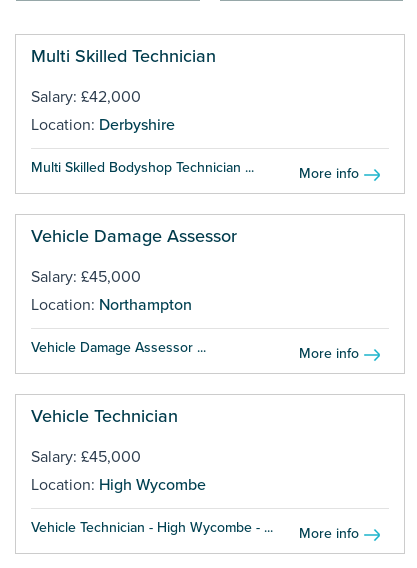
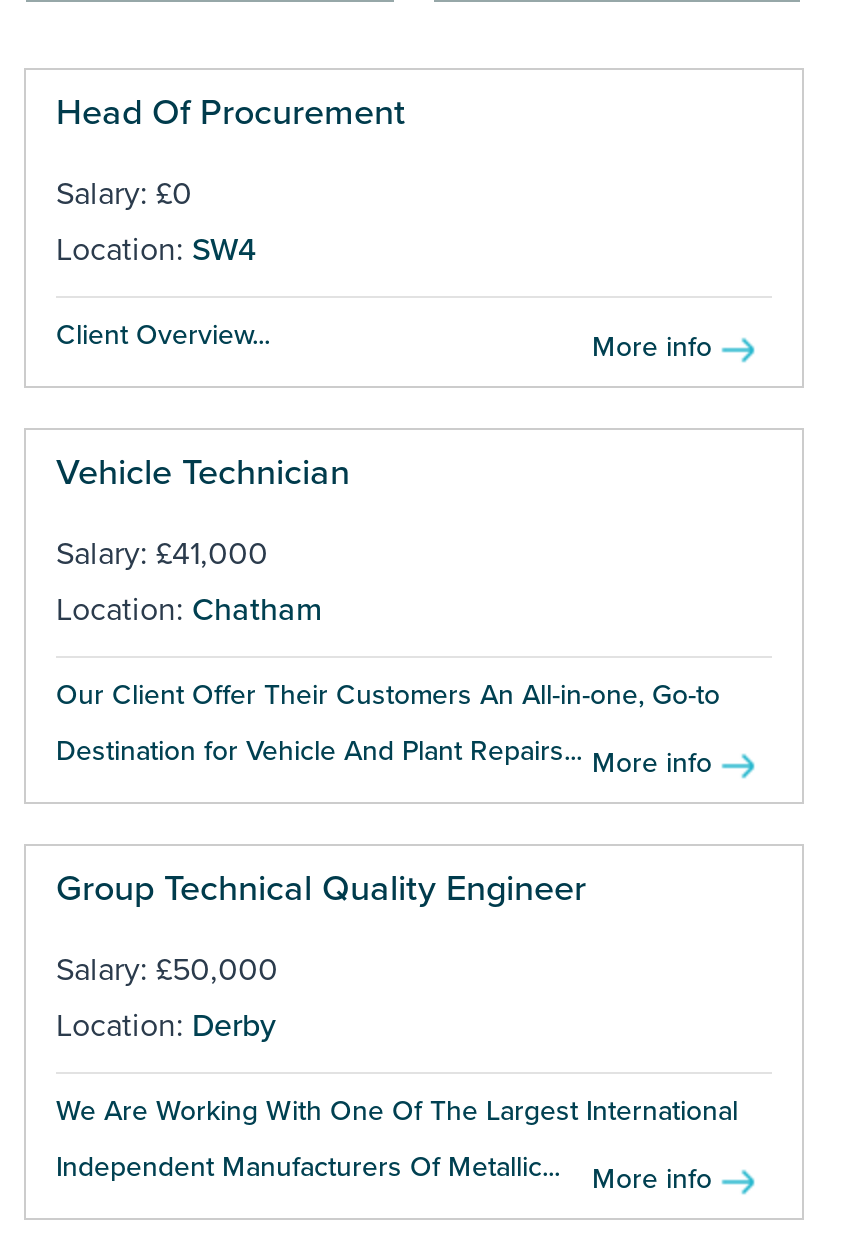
- Multi Skilled Technician
- Salary: £42,000
- Location: Derbyshire
- Multi Skilled Bodyshop Technician ...
- More info
- Vehicle Damage Assessor
- Salary: £45,000
- Location: Northampton
- Vehicle Damage Assessor ...
+ Head Of Procurement
+ Salary: £0
+ Location: SW4
+ Client Overview...

moved up: More info | Vehicle Technician

- Salary: £45,000
- Location: High Wycombe
- Vehicle Technician - High Wycombe - ...
+ Salary: £41,000
+ Location: Chatham
+ Our Client Offer Their Customers An All-in-one, Go-to
+ Destination for Vehicle And Plant Repairs... More info
+ Group Technical Quality Engineer
+ Salary: £50,000
+ Location: Derby
+ We Are Working With One Of The Largest International
+ Independent Manufacturers Of Metallic...
